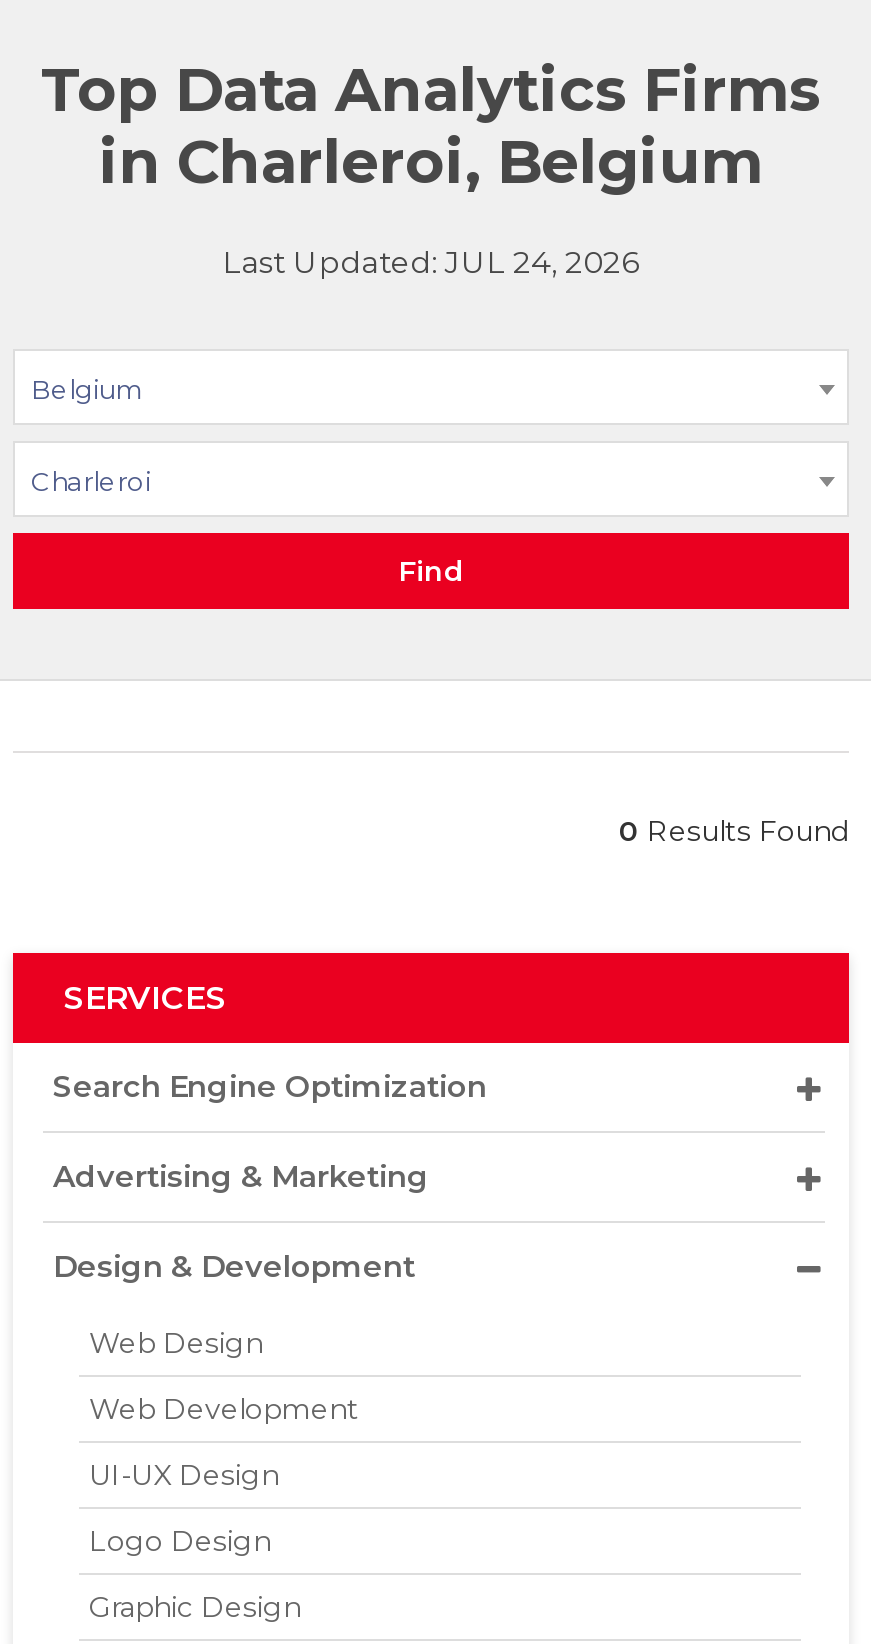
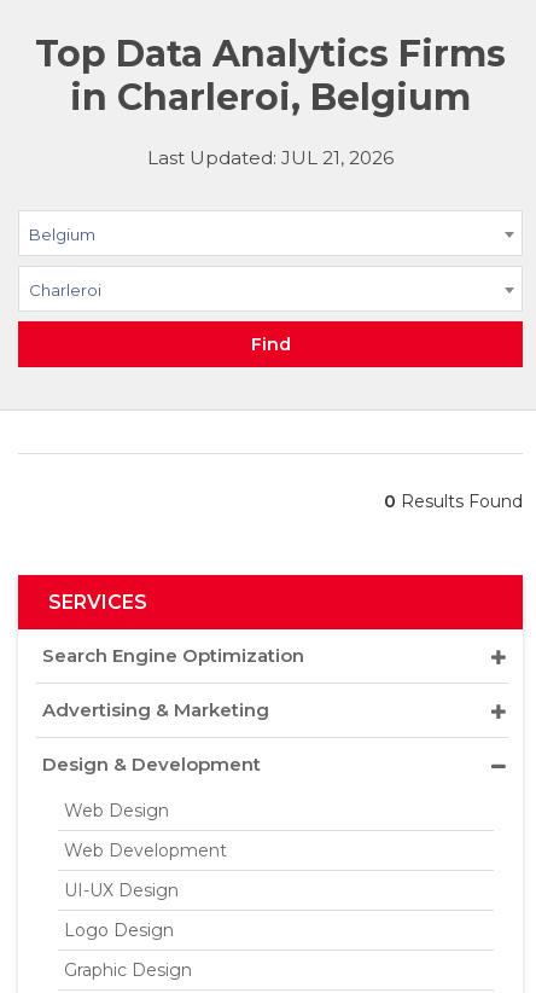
- Last Updated: JUL 24, 2026
+ Last Updated: JUL 21, 2026
